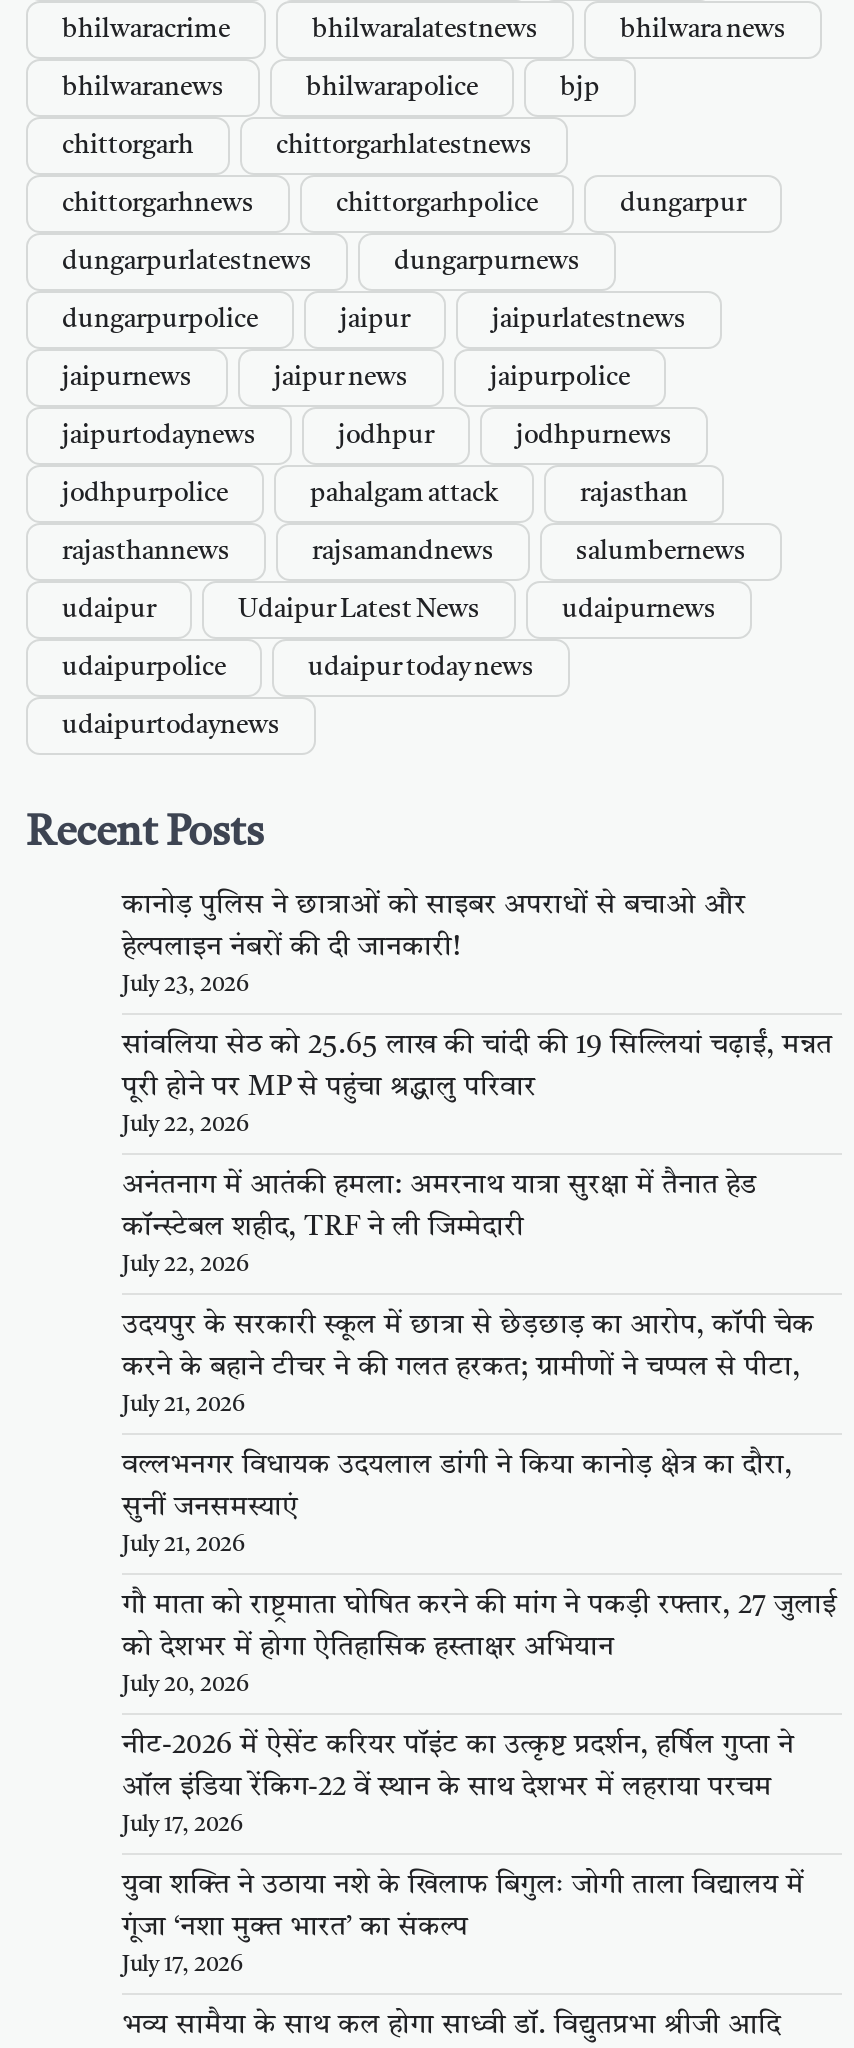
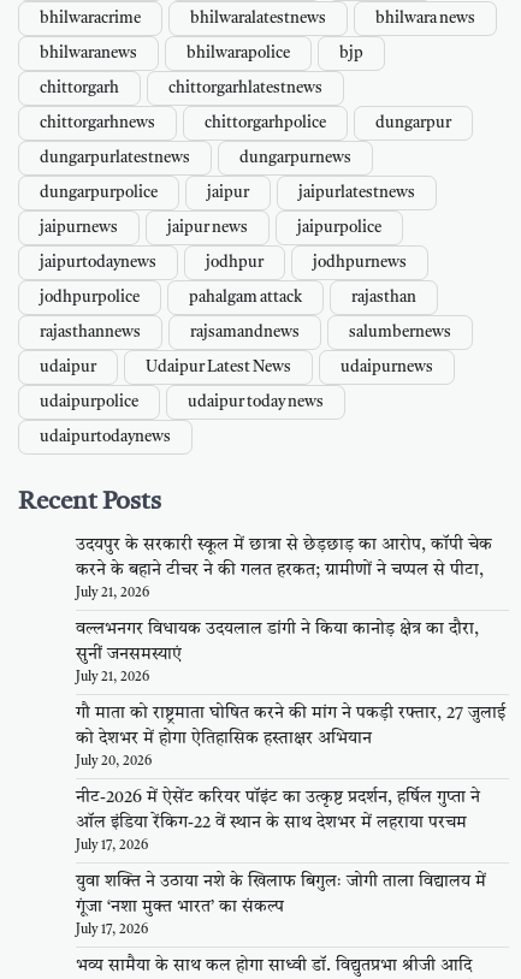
- कानोड़ पुलिस ने छात्राओं को साइबर अपराधों से बचाओ और
- हेल्पलाइन नंबरों की दी जानकारी!
- July 23, 2026
- सांवलिया सेठ को 25.65 लाख की चांदी की 19 सिल्लियां चढ़ाईं, मन्नत
- पूरी होने पर MP से पहुंचा श्रद्धालु परिवार
- July 22, 2026
- अनंतनाग में आतंकी हमला: अमरनाथ यात्रा सुरक्षा में तैनात हेड
- कॉन्स्टेबल शहीद, TRF ने ली जिम्मेदारी
- July 22, 2026
